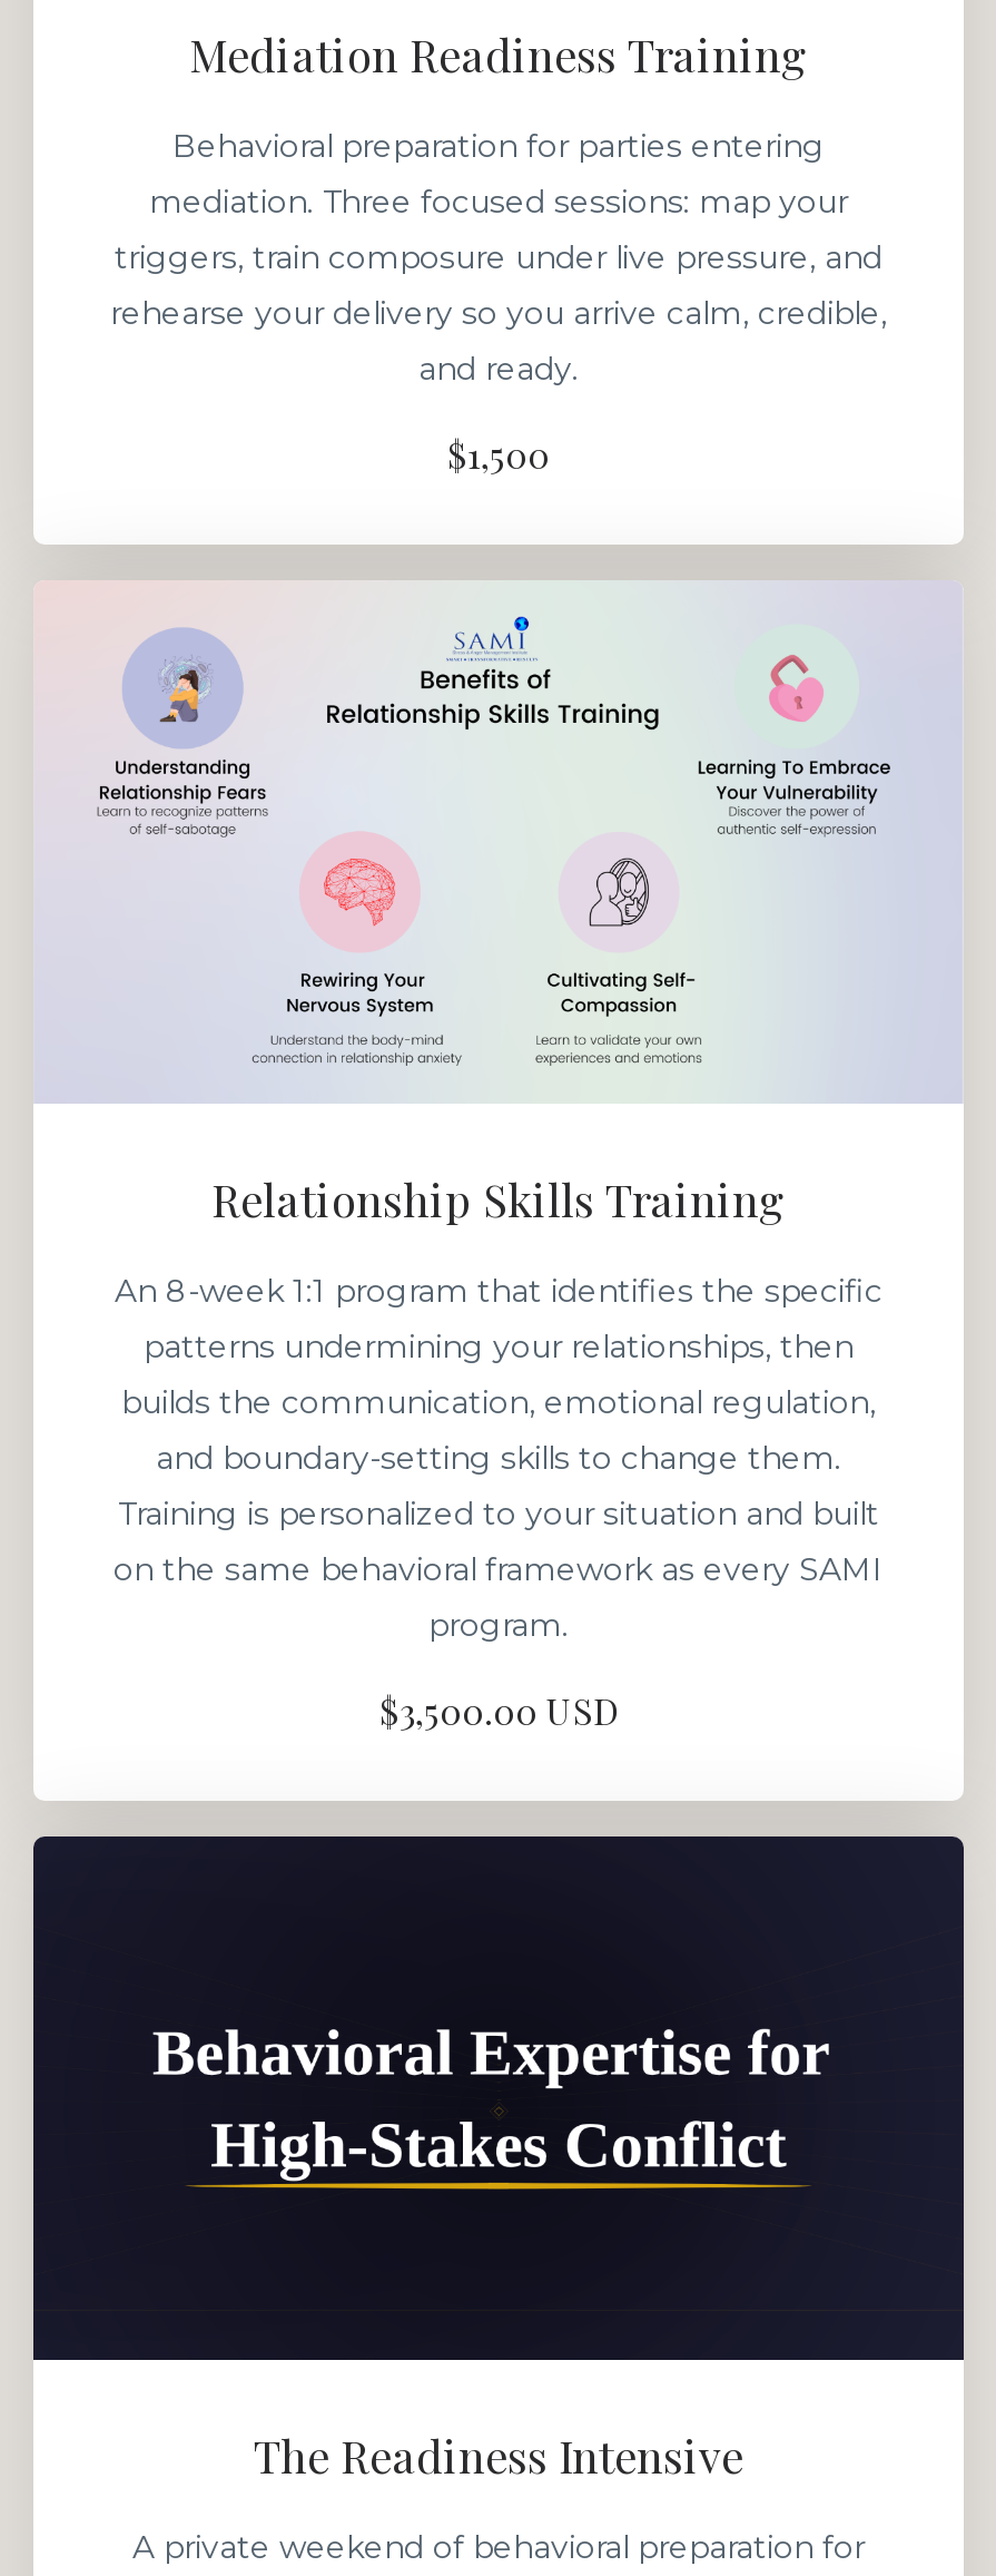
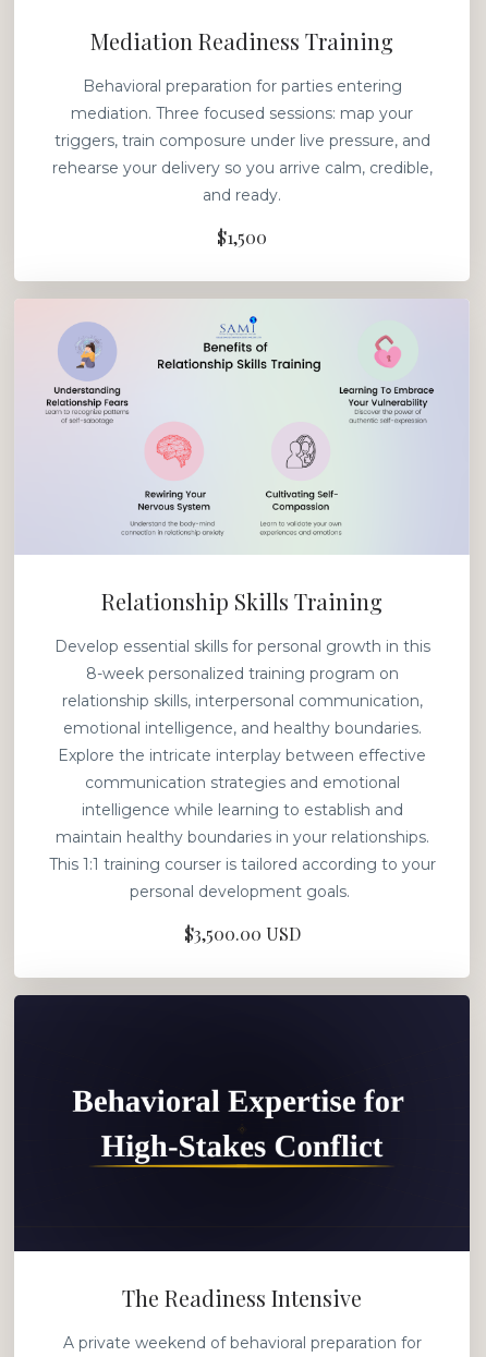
- An 8-week 1:1 program that identifies the specific
- patterns undermining your relationships, then
- builds the communication, emotional regulation,
- and boundary-setting skills to change them.
- Training is personalized to your situation and built
- on the same behavioral framework as every SAMI
- program.
+ Develop essential skills for personal growth in this
+ 8-week personalized training program on
+ relationship skills, interpersonal communication,
+ emotional intelligence, and healthy boundaries.
+ Explore the intricate interplay between effective
+ communication strategies and emotional
+ intelligence while learning to establish and
+ maintain healthy boundaries in your relationships.
+ This 1:1 training courser is tailored according to your
+ personal development goals.
